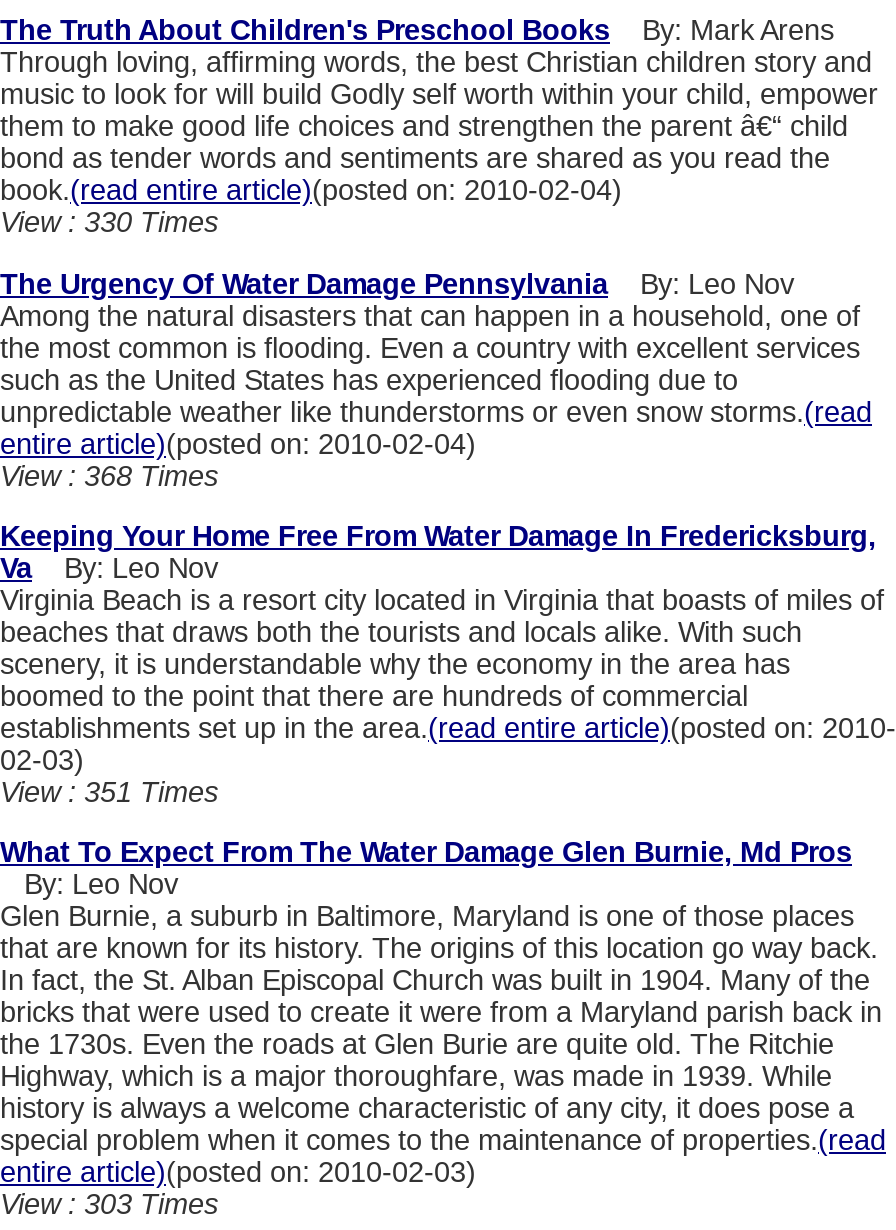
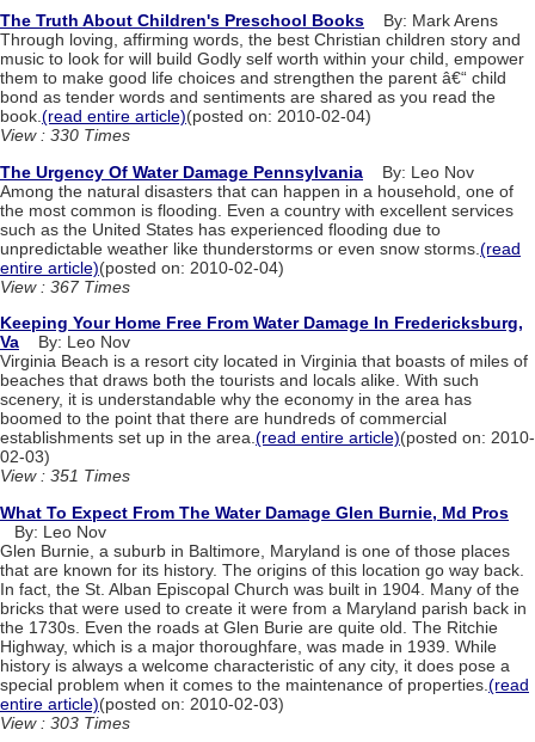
- View : 368 Times
+ View : 367 Times
